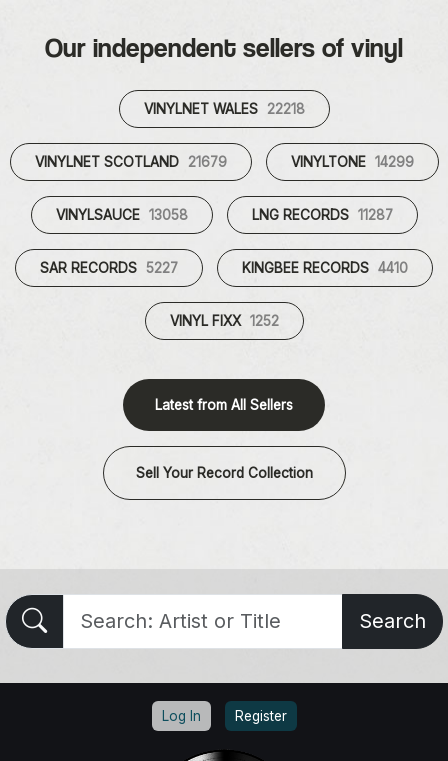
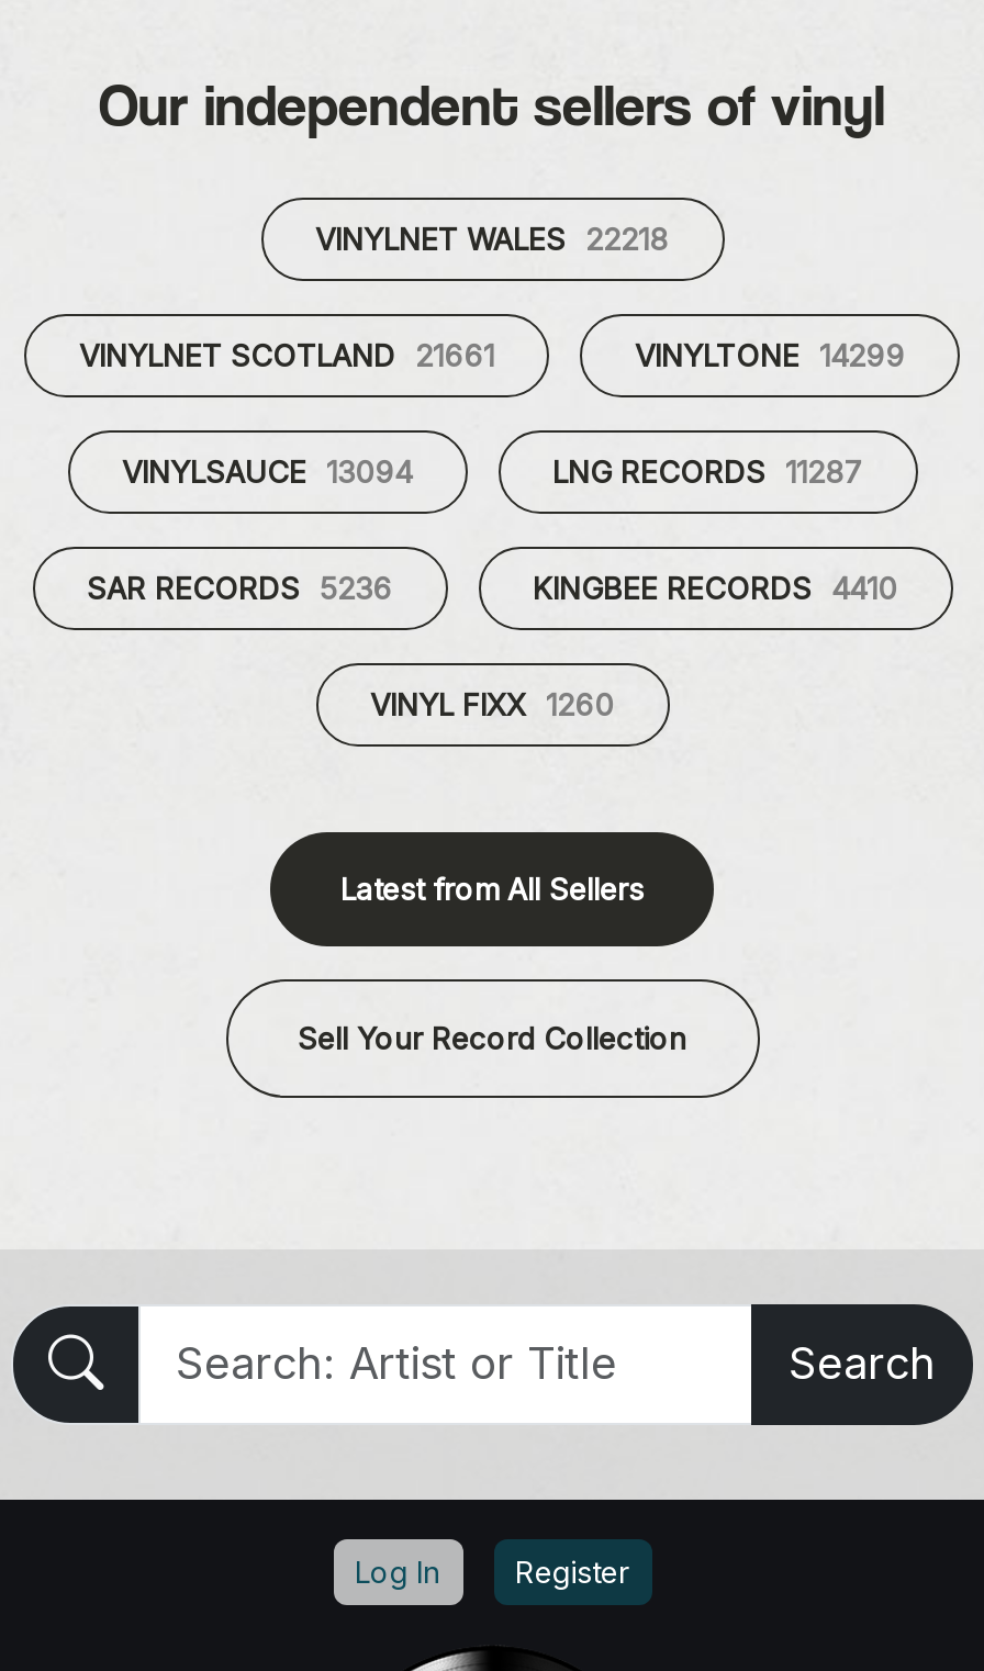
- VINYLNET SCOTLAND 21679
+ VINYLNET SCOTLAND 21661

- VINYLSAUCE 13058
+ VINYLSAUCE 13094

- SAR RECORDS 5227
+ SAR RECORDS 5236

- VINYL FIXX 1252
+ VINYL FIXX 1260
